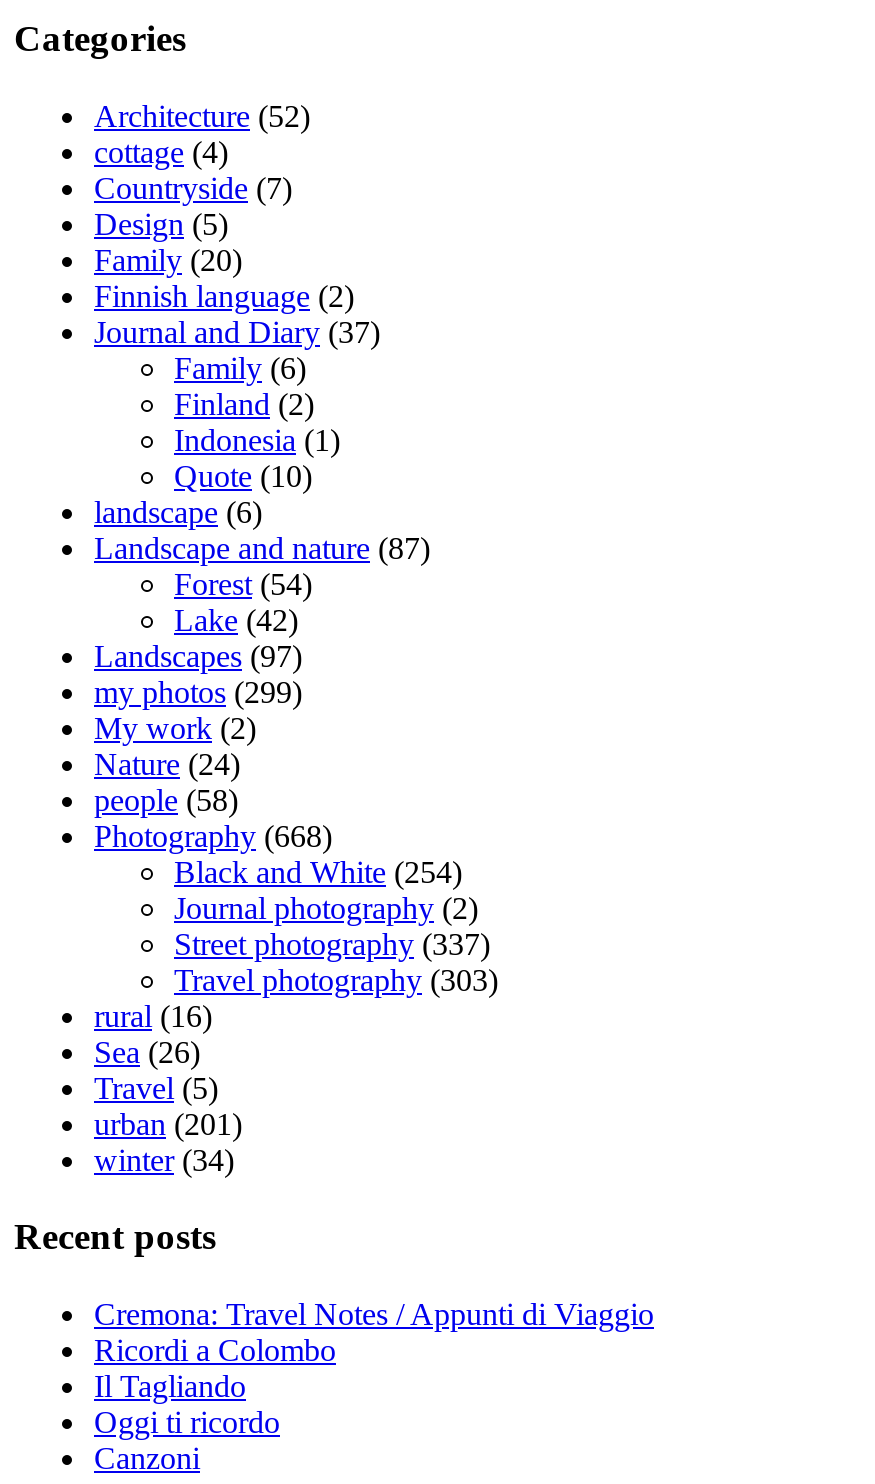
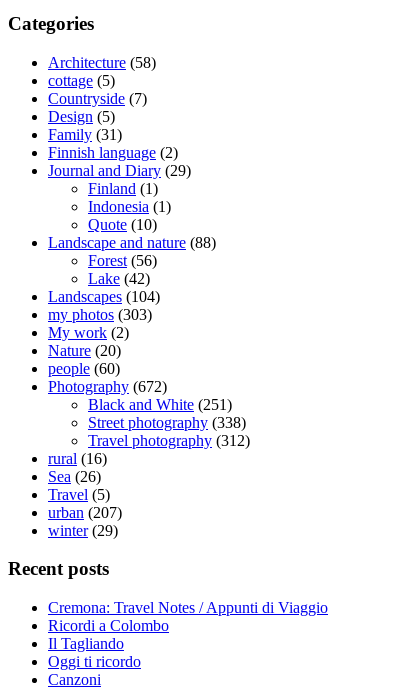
- Architecture (52)
+ Architecture (58)

- cottage (4)
+ cottage (5)

- Family (20)
+ Family (31)

- Journal and Diary(37)
- Family (6)
- Finland (2)
+ Journal and Diary (29)
+ Finland (1)

- landscape (6)
- Landscape and nature (87)
- Forest (54)
+ Landscape and nature (88)
+ Forest (56)

- Landscapes (97)
+ Landscapes (104)

- my photos (299)
+ my photos (303)

- Nature (24)
- people (58)
- Photography (668)
- Black and White (254)
- Journal photography (2)
- Street photography(337)
- Travel photography (303)
+ Nature (20)
+ people (60)
+ Photography (672)
+ Black and White (251)
+ Street photography (338)
+ Travel photography (312)

- urban (201)
+ urban (207)

- winter (34)
+ winter (29)
